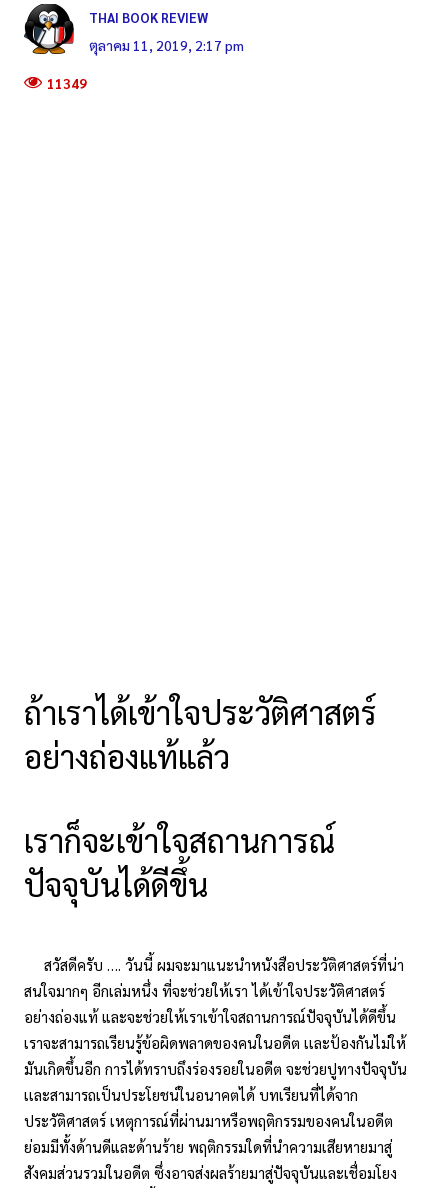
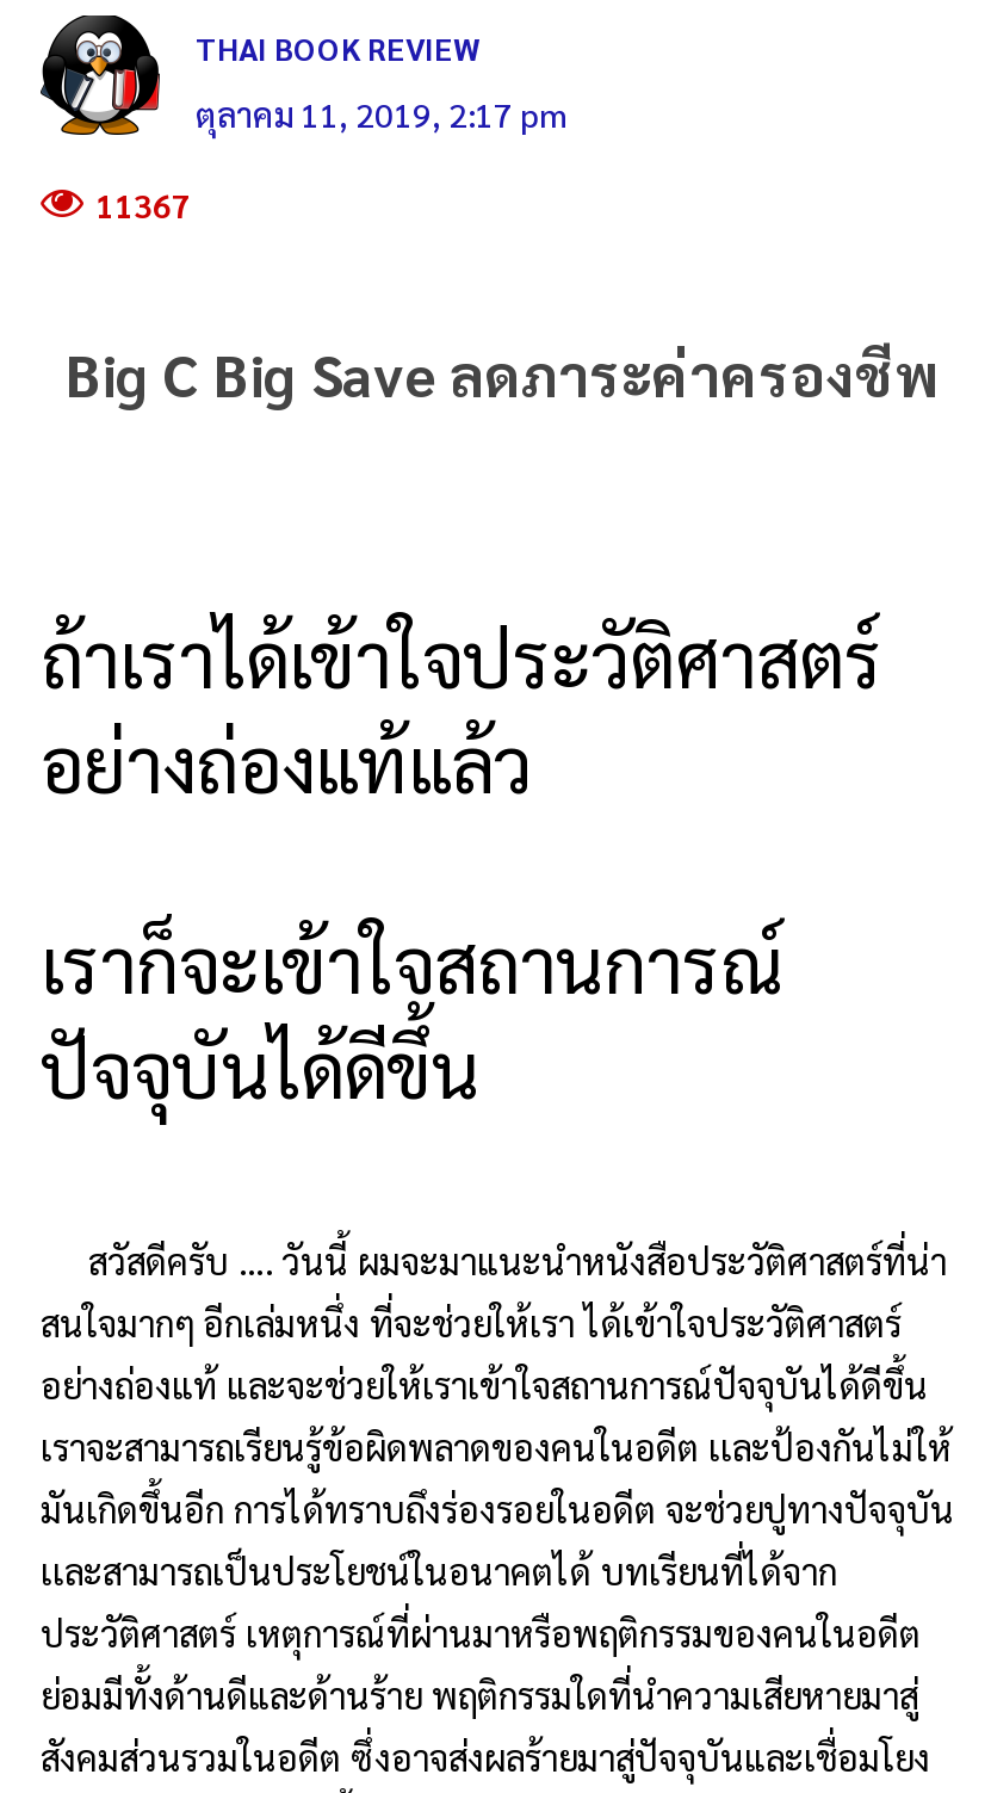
- 11349
+ 11367
+ Big C Big Save ลดภาระค่าครองชีพ
